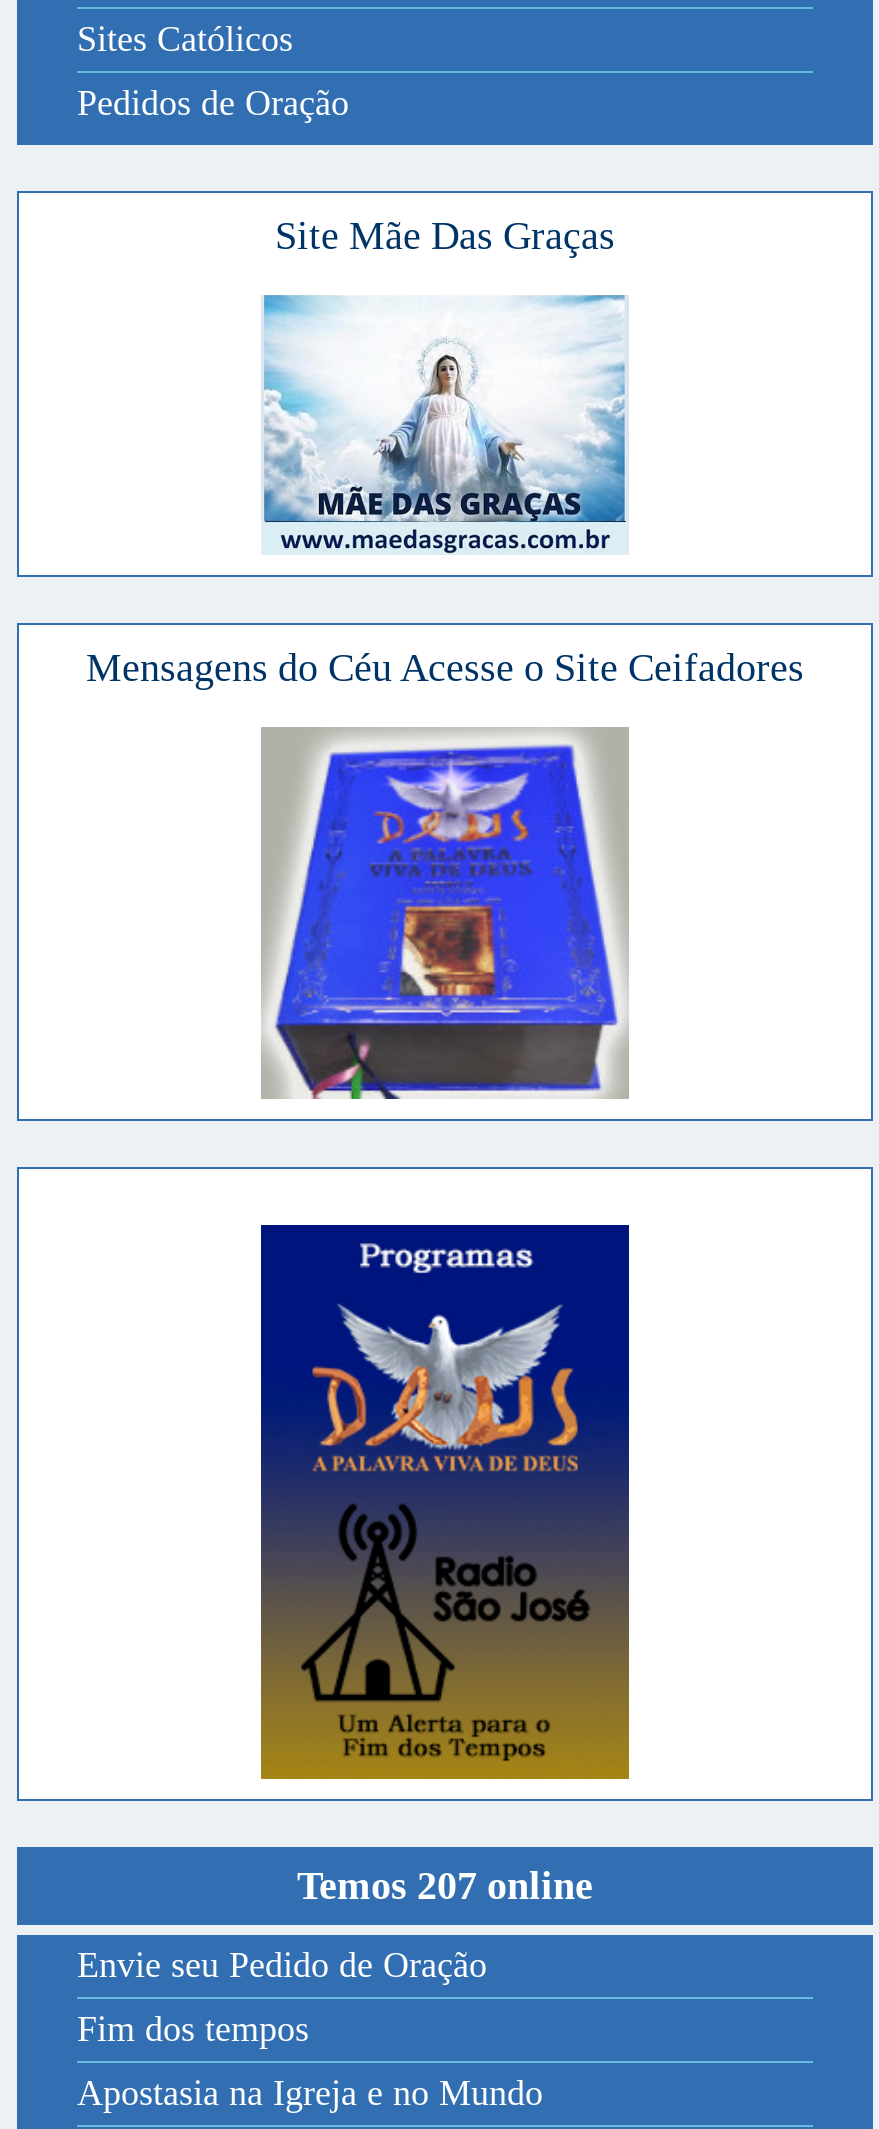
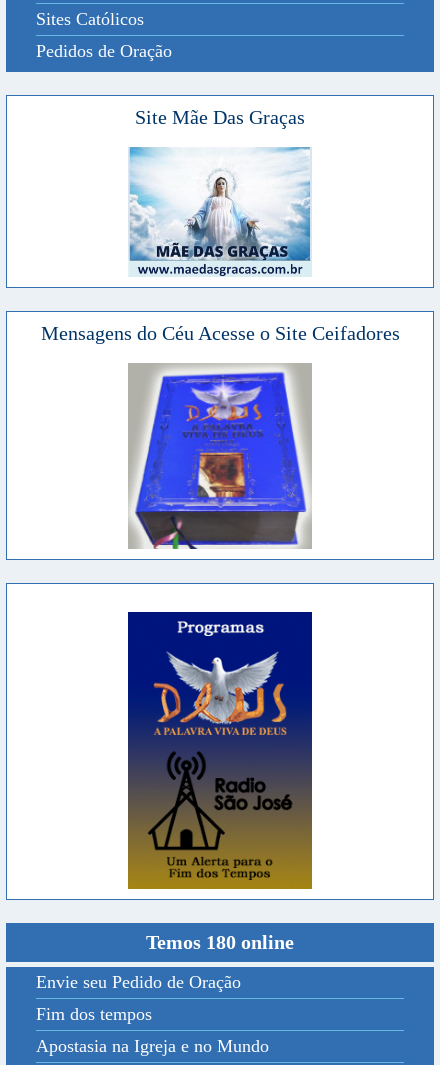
- Temos 207 online
+ Temos 180 online
